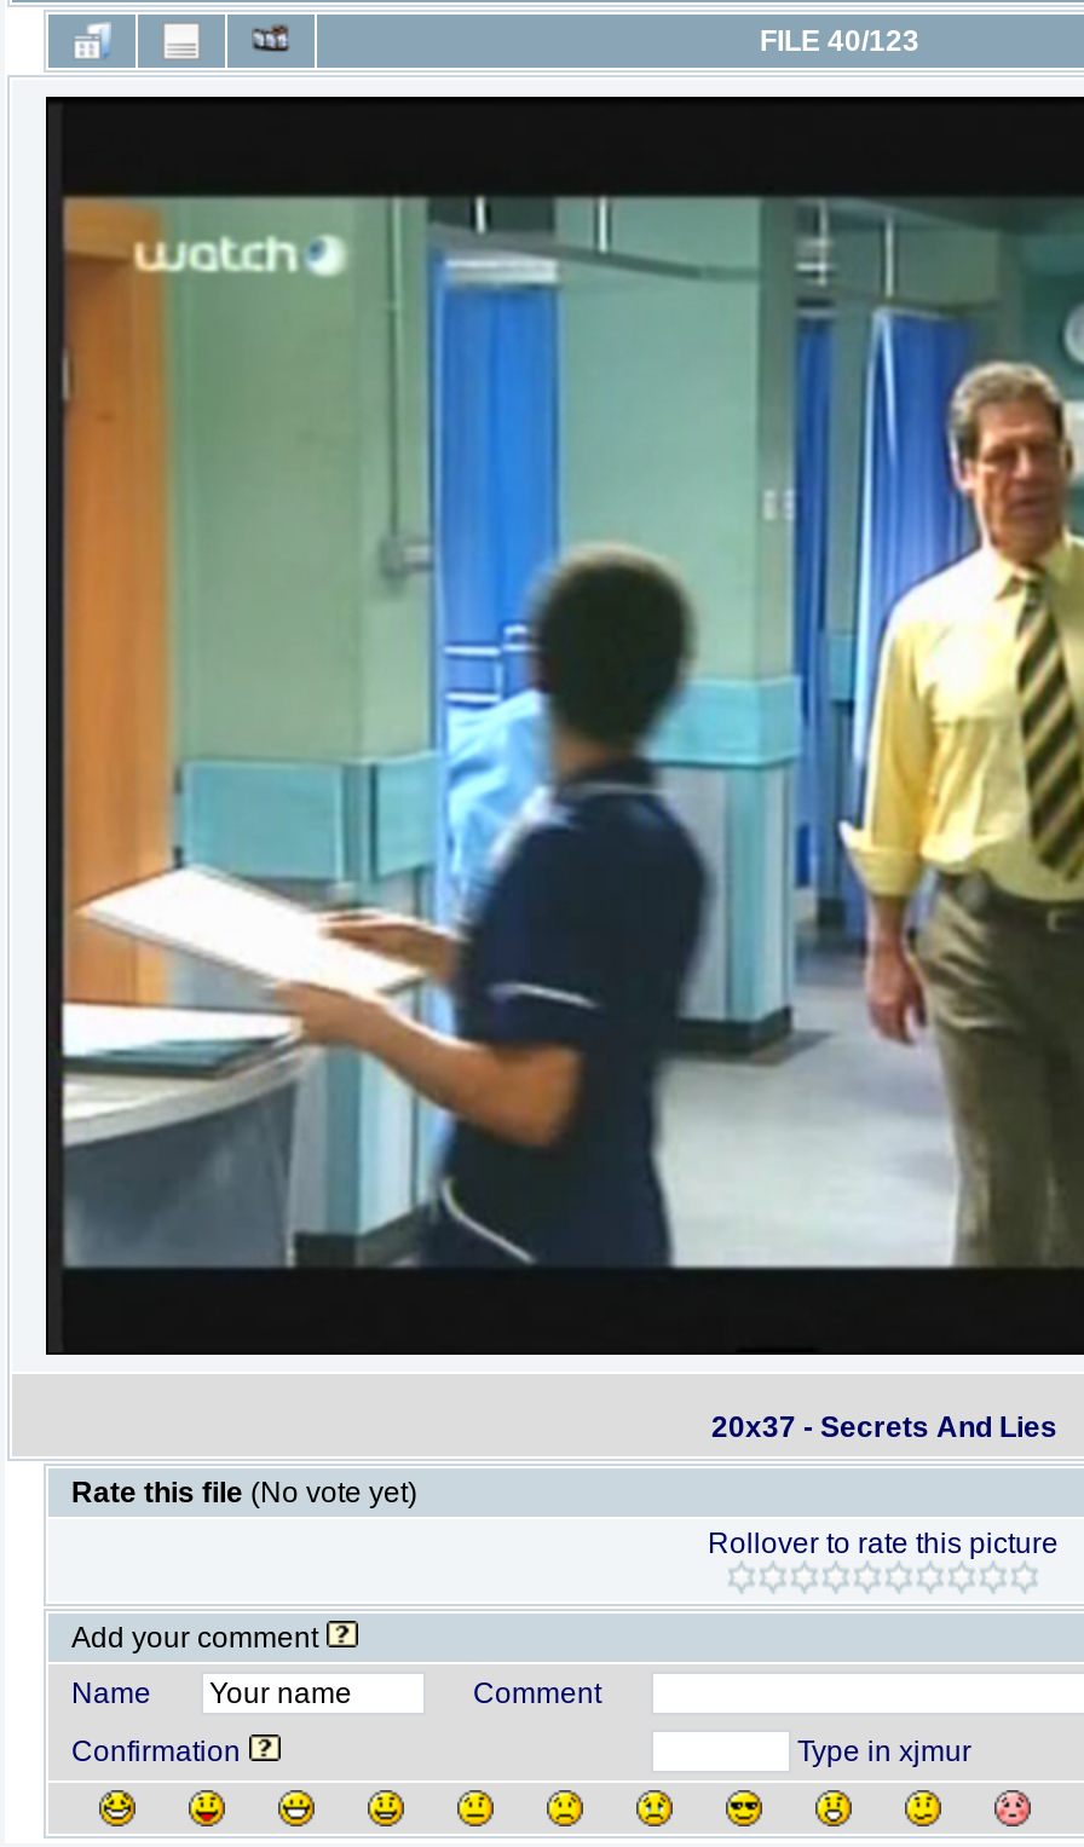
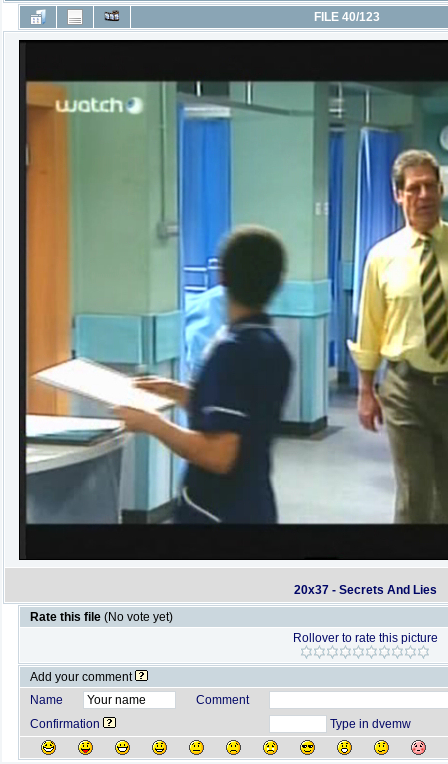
- Type in xjmur
+ Type in dvemw
